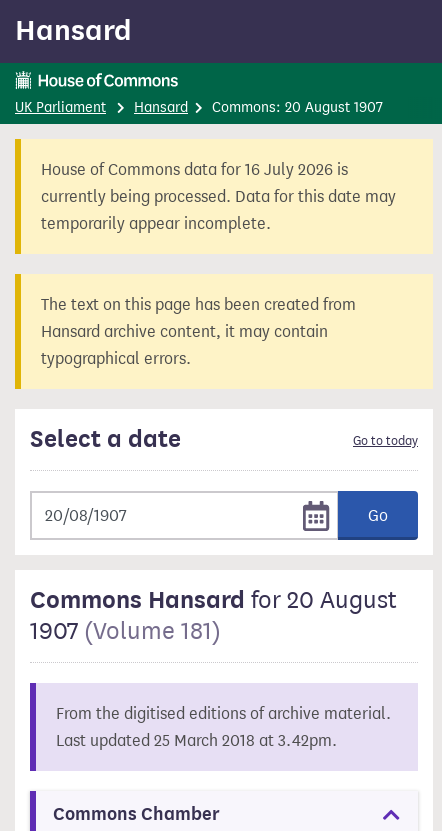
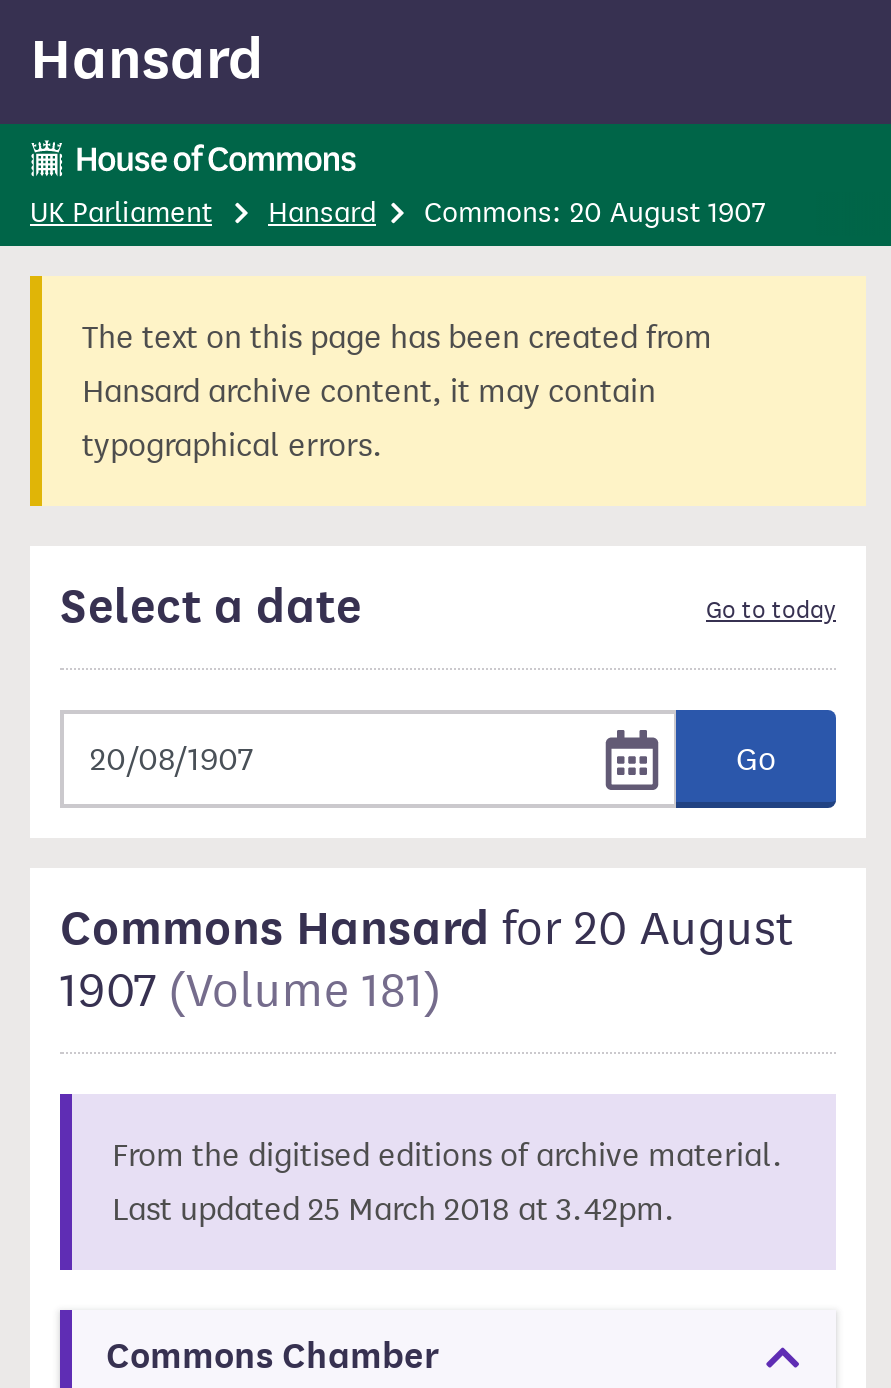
- House of Commons data for 16 July 2026 is
- currently being processed. Data for this date may
- temporarily appear incomplete.
